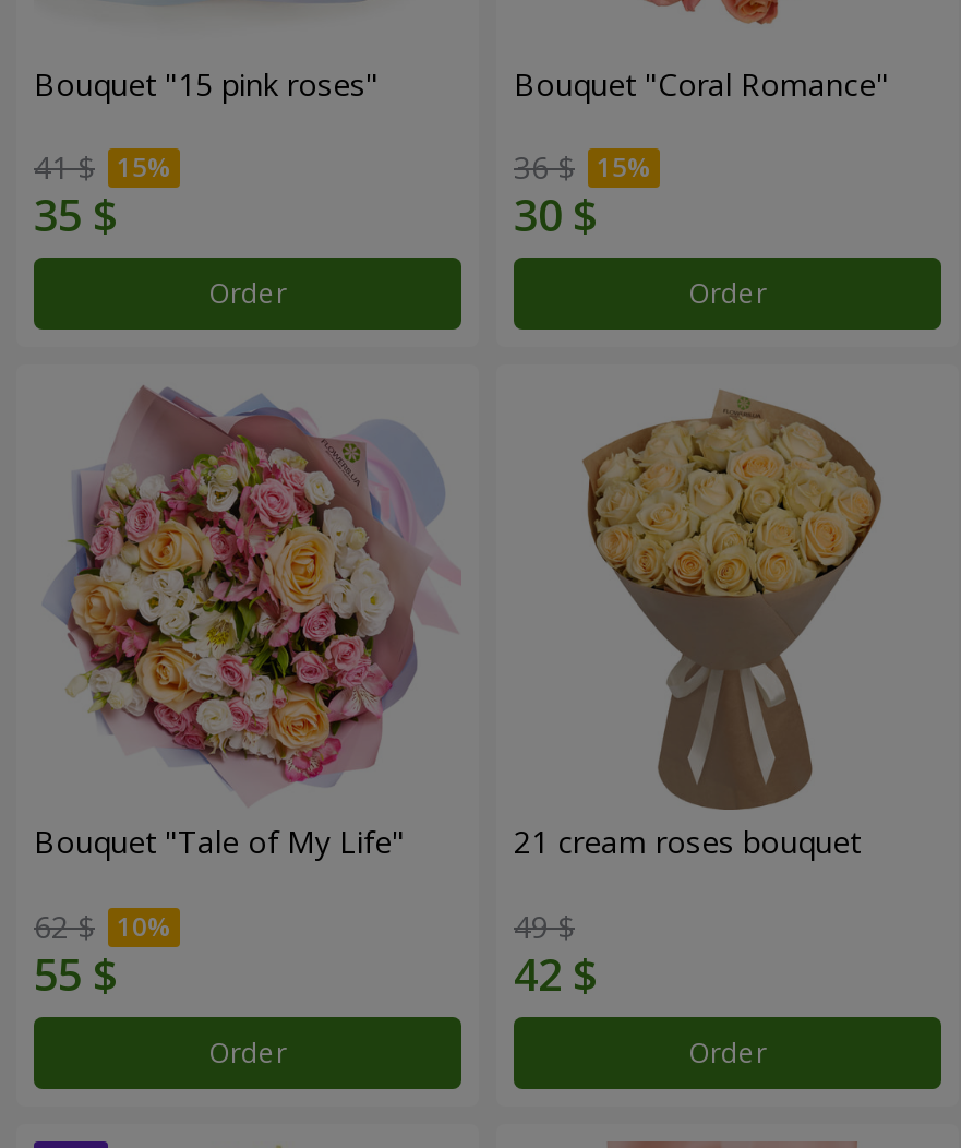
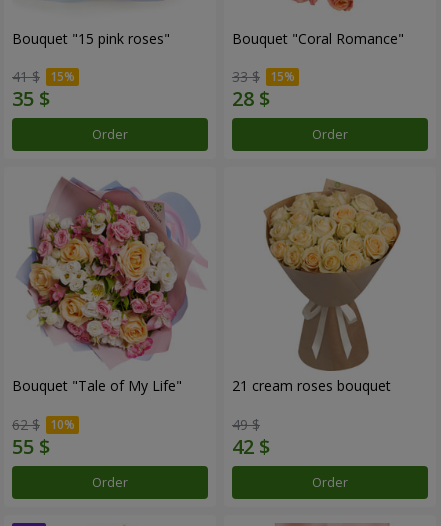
- 36 $
+ 33 $
